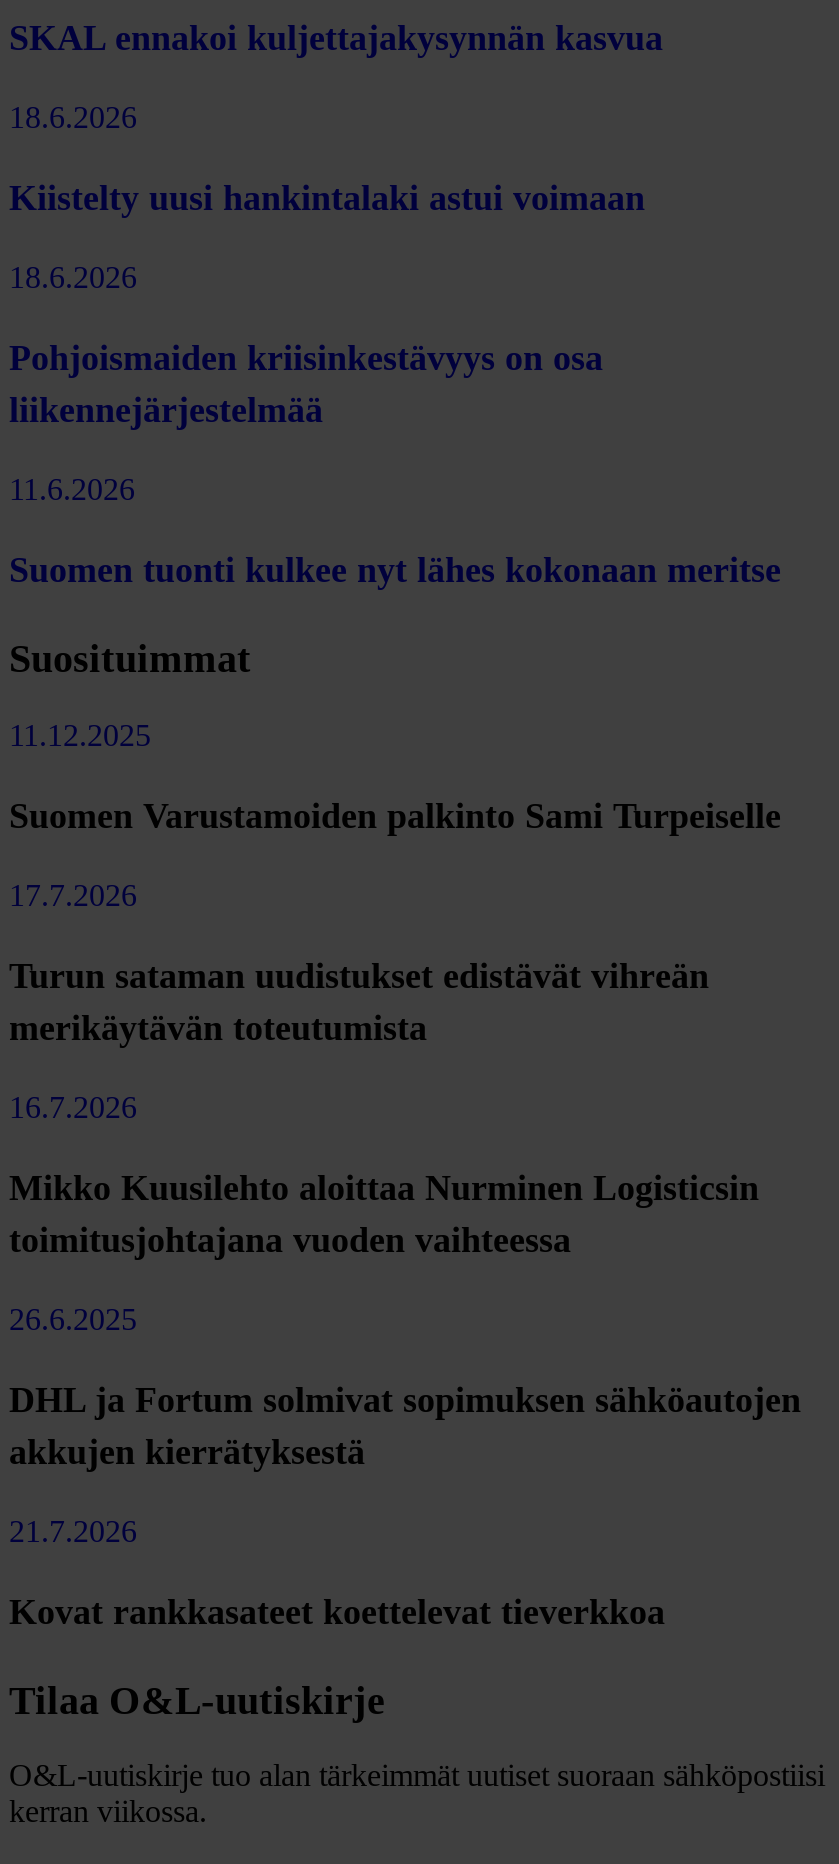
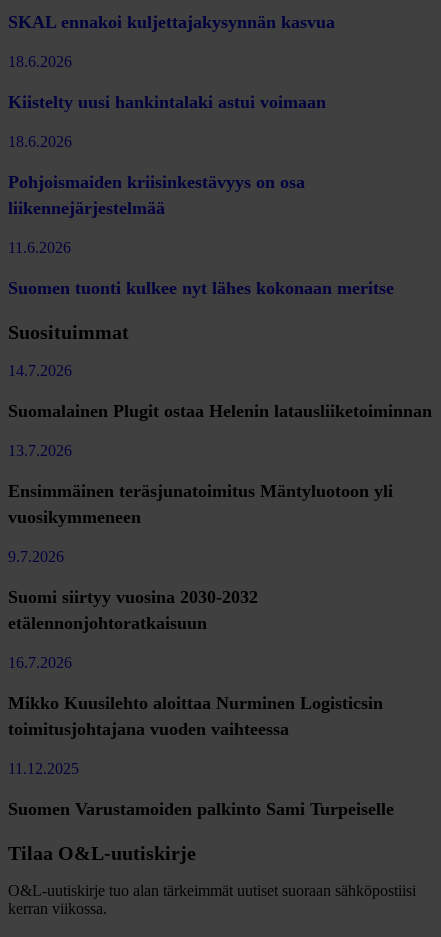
moved down: 11.12.2025 | Suomen Varustamoiden palkinto Sami Turpeiselle

- 17.7.2026
- Turun sataman uudistukset edistävät vihreän
- merikäytävän toteutumista
+ 14.7.2026
+ Suomalainen Plugit ostaa Helenin latausliiketoiminnan
+ 13.7.2026
+ Ensimmäinen teräsjunatoimitus Mäntyluotoon yli
+ vuosikymmeneen
+ 9.7.2026
+ Suomi siirtyy vuosina 2030-2032
+ etälennonjohtoratkaisuun

moved down: 16.7.2026 | Mikko Kuusilehto aloittaa Nurminen Logisticsin | toimitusjohtajana vuoden vaihteessa

- 26.6.2025
- DHL ja Fortum solmivat sopimuksen sähköautojen
- akkujen kierrätyksestä
- 21.7.2026
- Kovat rankkasateet koettelevat tieverkkoa
